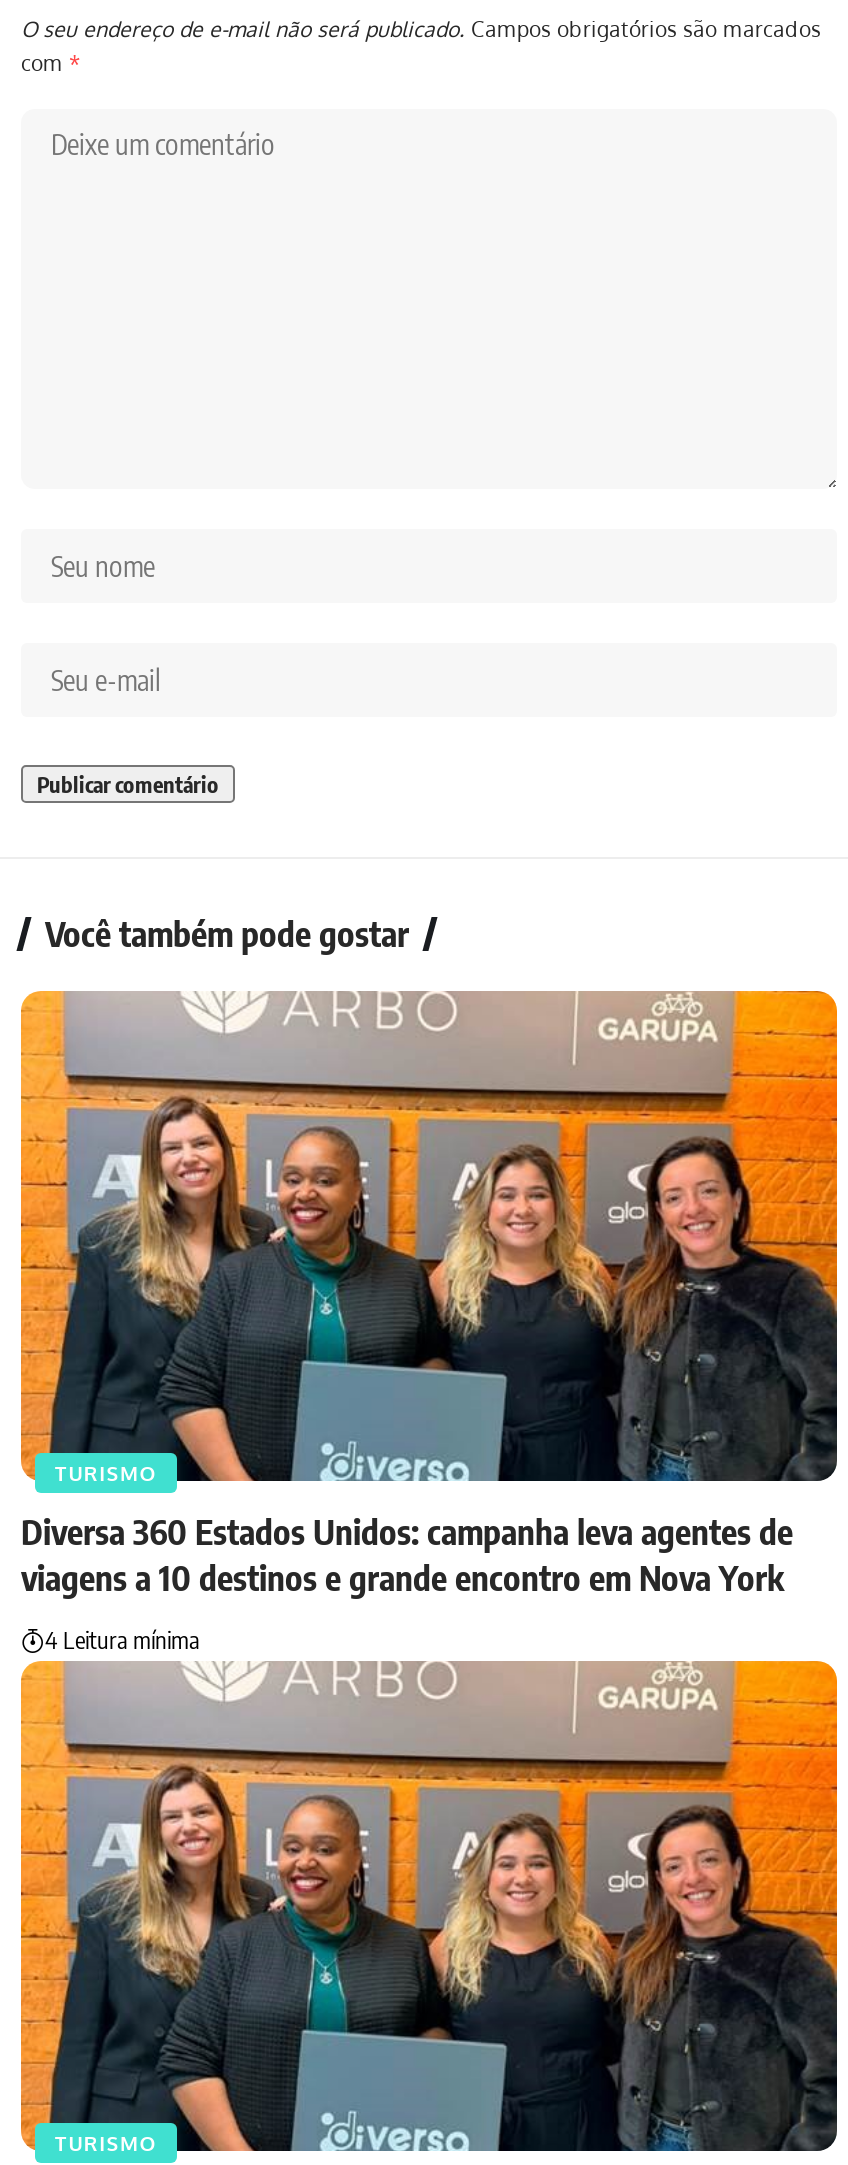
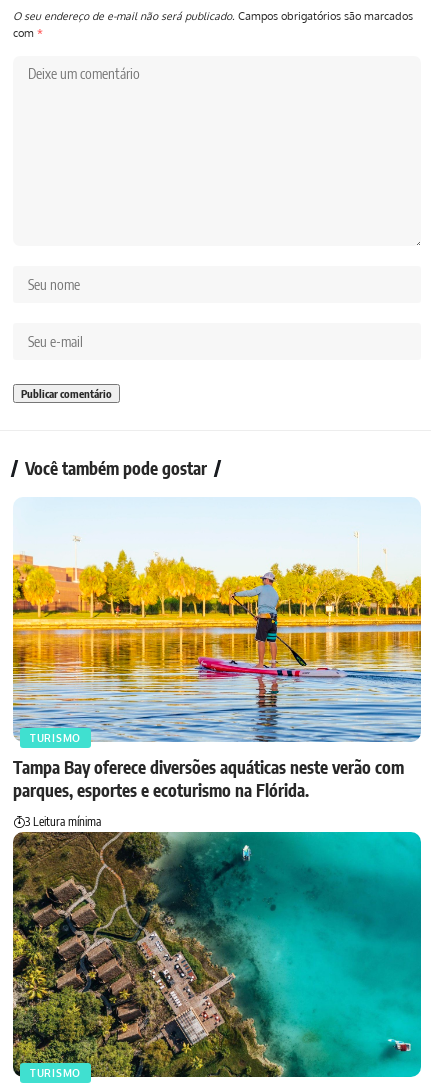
- [image]
- Diversa 360 Estados Unidos: campanha leva agentes de
- viagens a 10 destinos e grande encontro em Nova York
+ [image]
+ Tampa Bay oferece diversões aquáticas neste verão com
+ parques, esportes e ecoturismo na Flórida.

- 4 Leitura mínima
+ 3 Leitura mínima

- [image]
+ [image]
